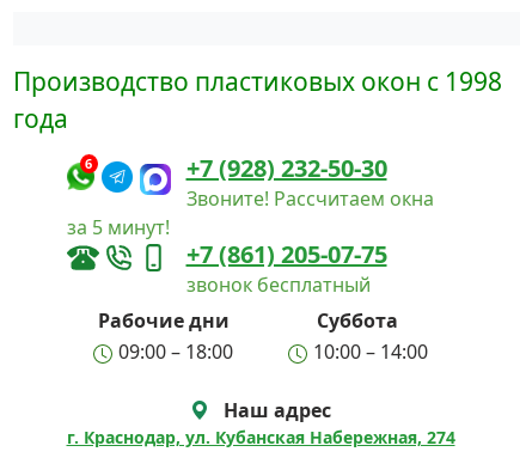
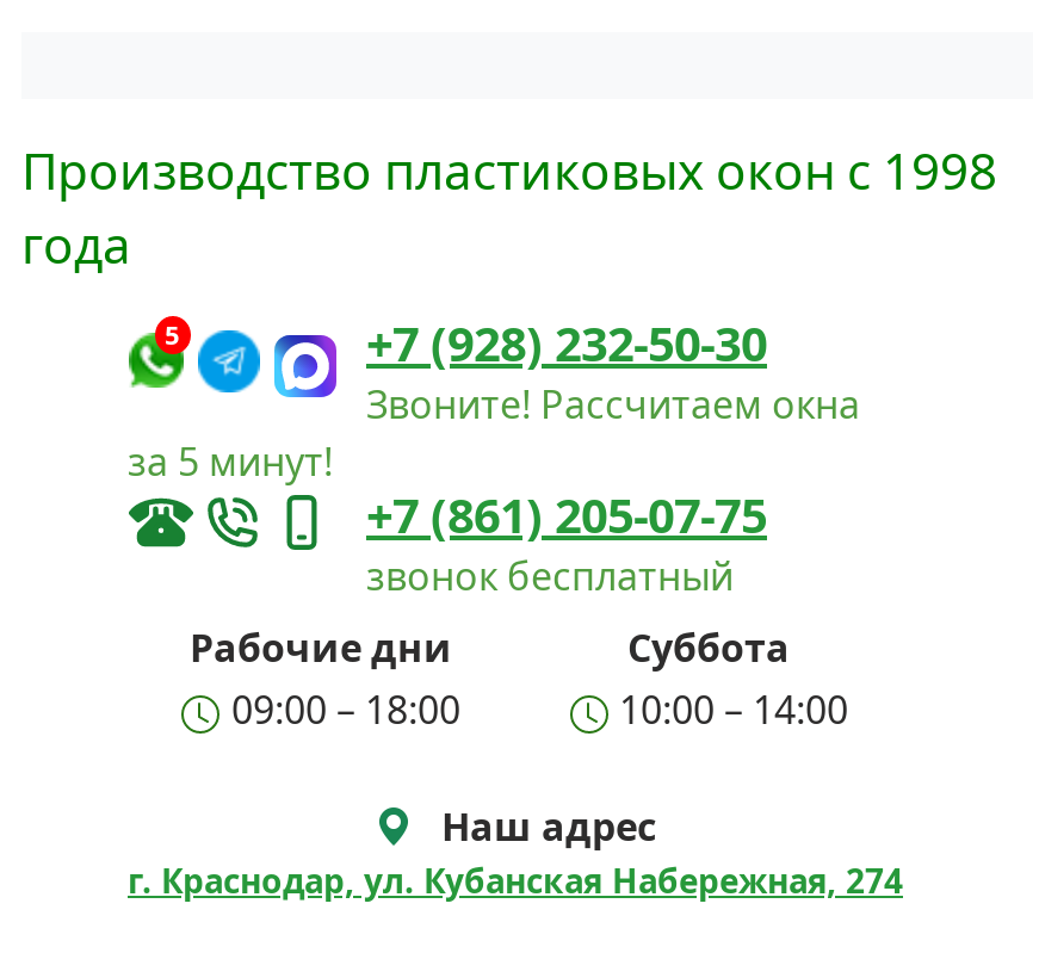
- 6
+ 5
